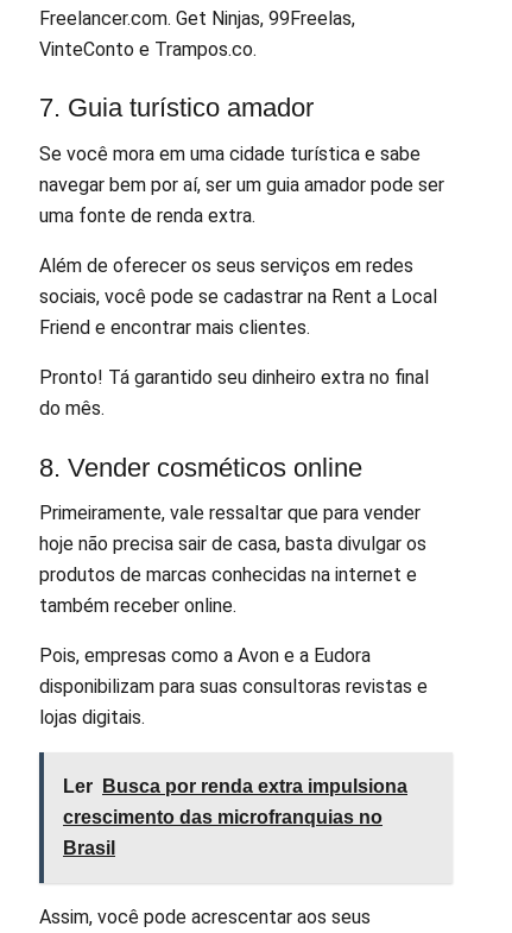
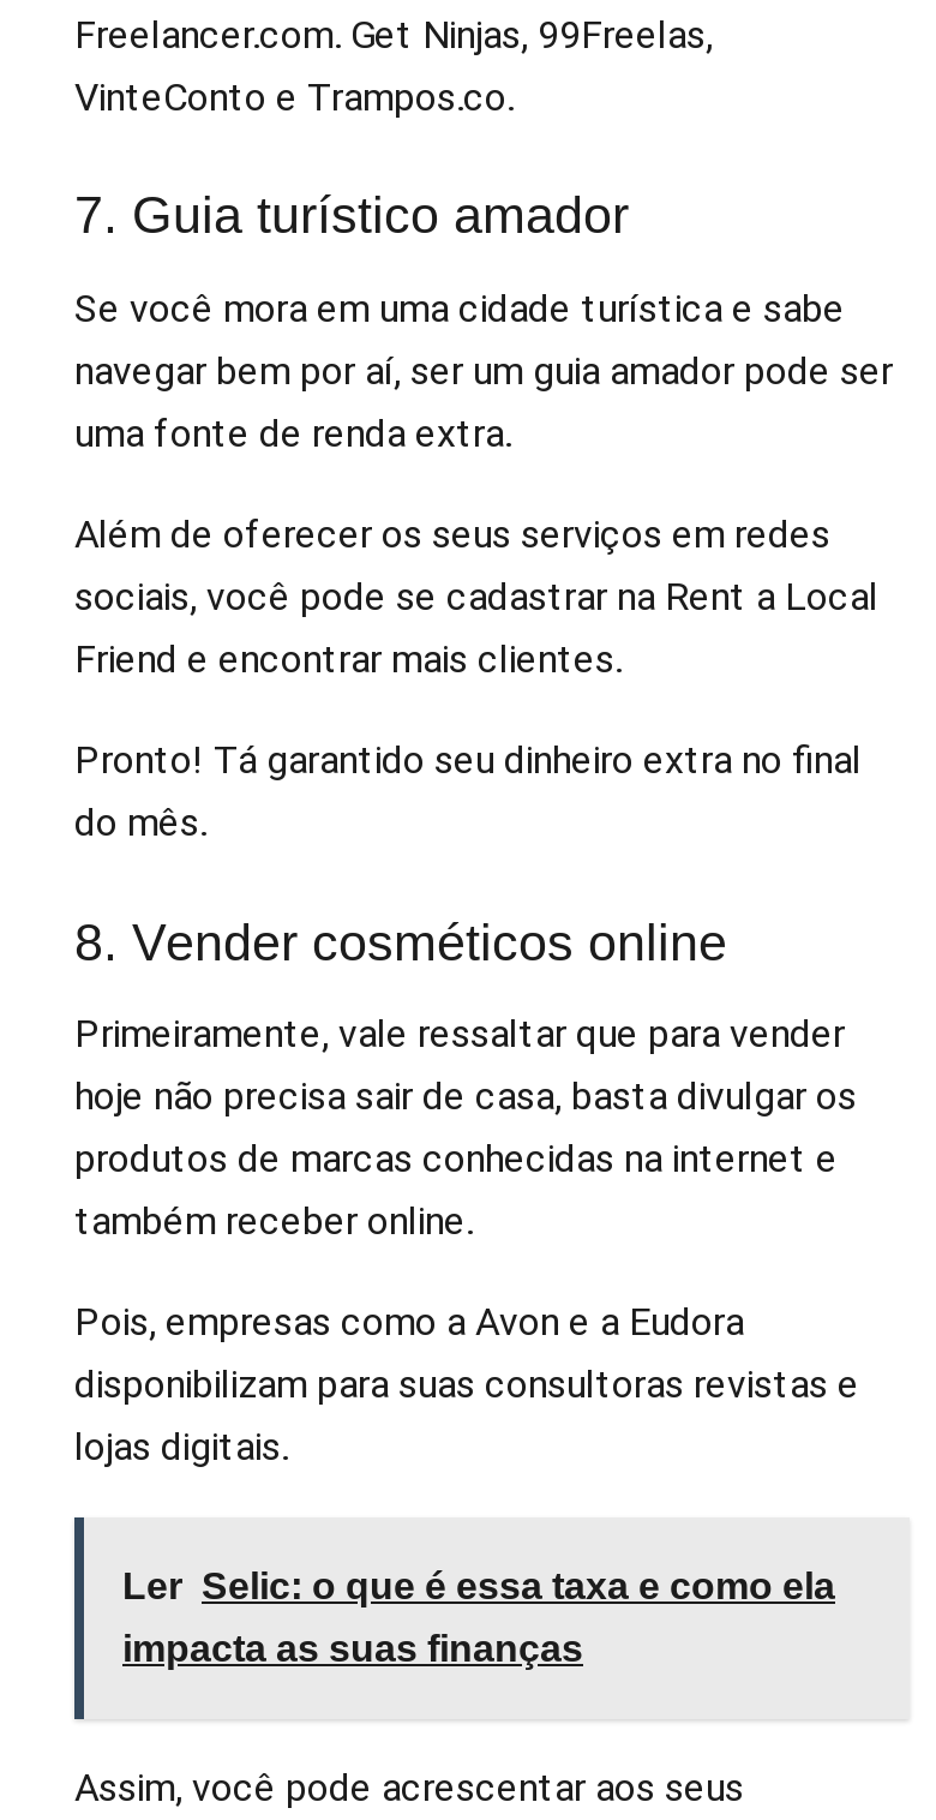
- Ler Busca por renda extra impulsiona
- crescimento das microfranquias no
- Brasil
+ Ler Selic: o que é essa taxa e como ela
+ impacta as suas finanças
